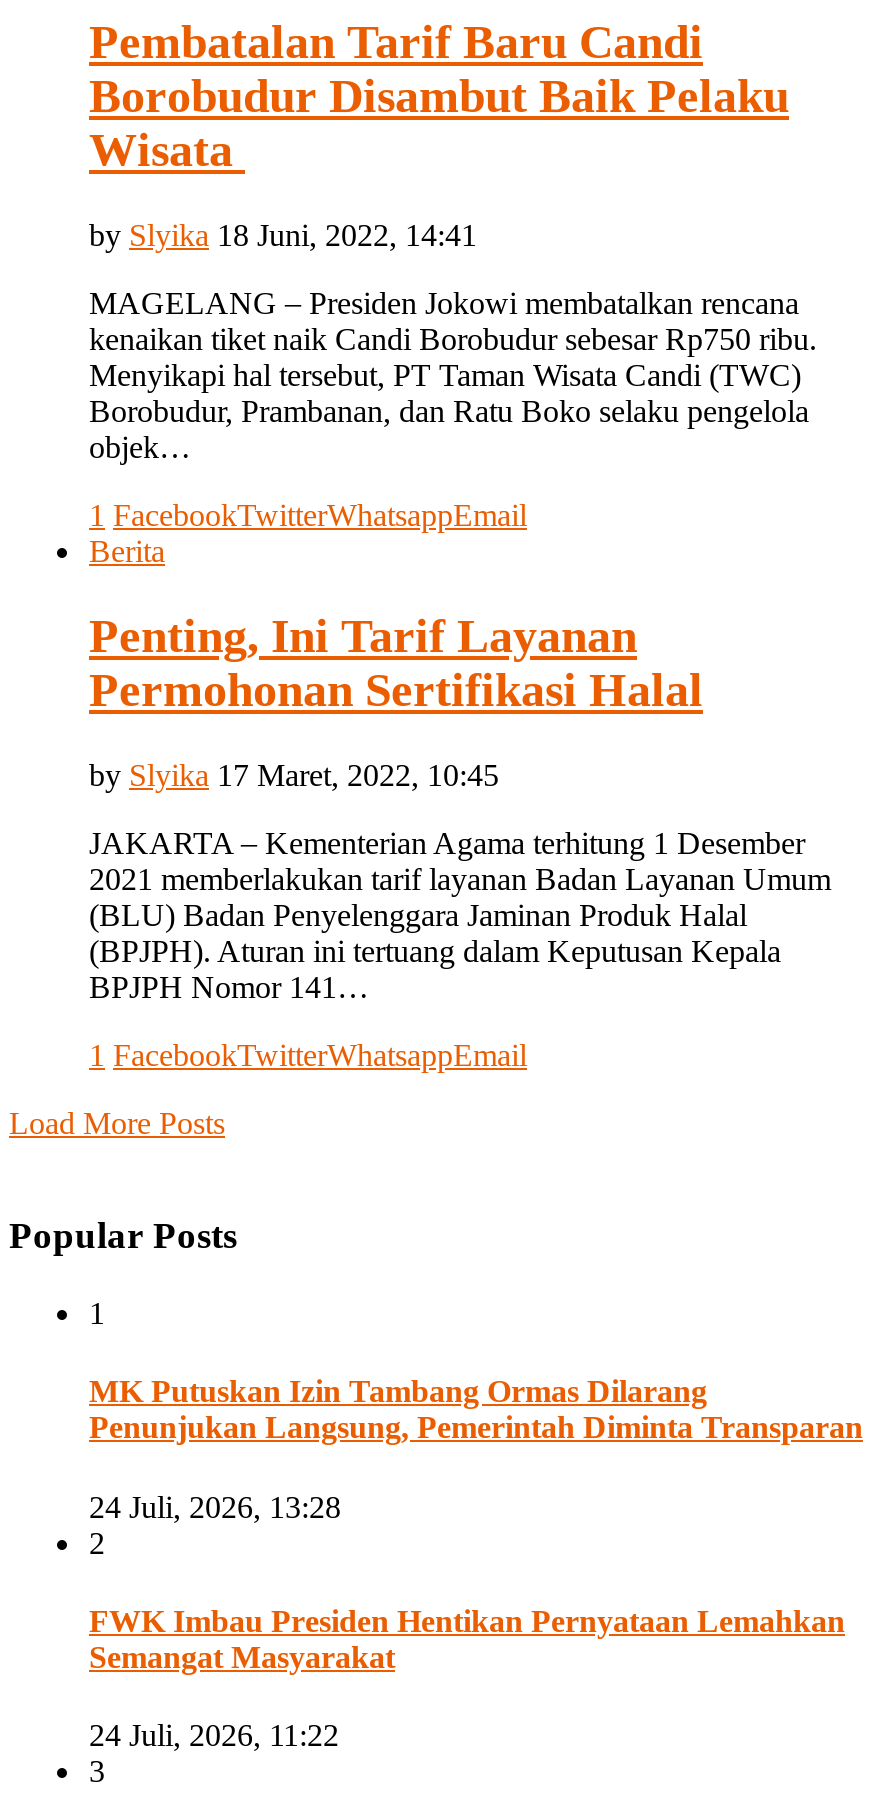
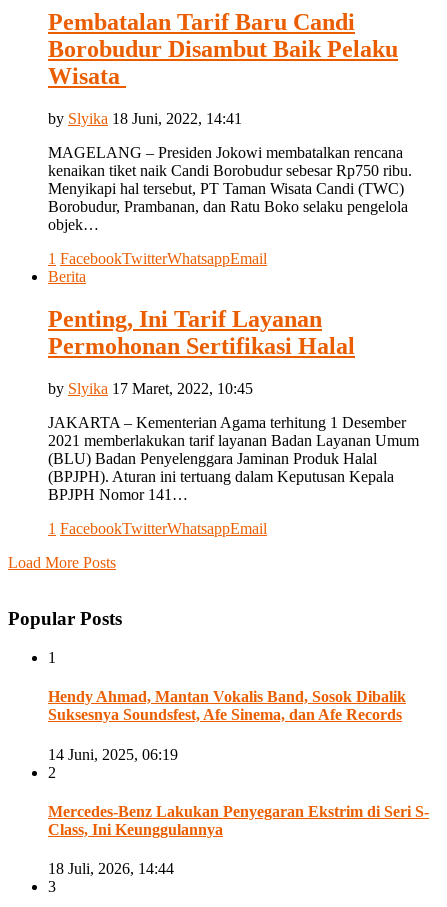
- MK Putuskan Izin Tambang Ormas Dilarang
- Penunjukan Langsung, Pemerintah Diminta Transparan
+ Hendy Ahmad, Mantan Vokalis Band, Sosok Dibalik
+ Suksesnya Soundsfest, Afe Sinema, dan Afe Records

- 24 Juli, 2026, 13:28
+ 14 Juni, 2025, 06:19

- FWK Imbau Presiden Hentikan Pernyataan Lemahkan
- Semangat Masyarakat
+ Mercedes-Benz Lakukan Penyegaran Ekstrim di Seri S-
+ Class, Ini Keunggulannya

- 24 Juli, 2026, 11:22
+ 18 Juli, 2026, 14:44
